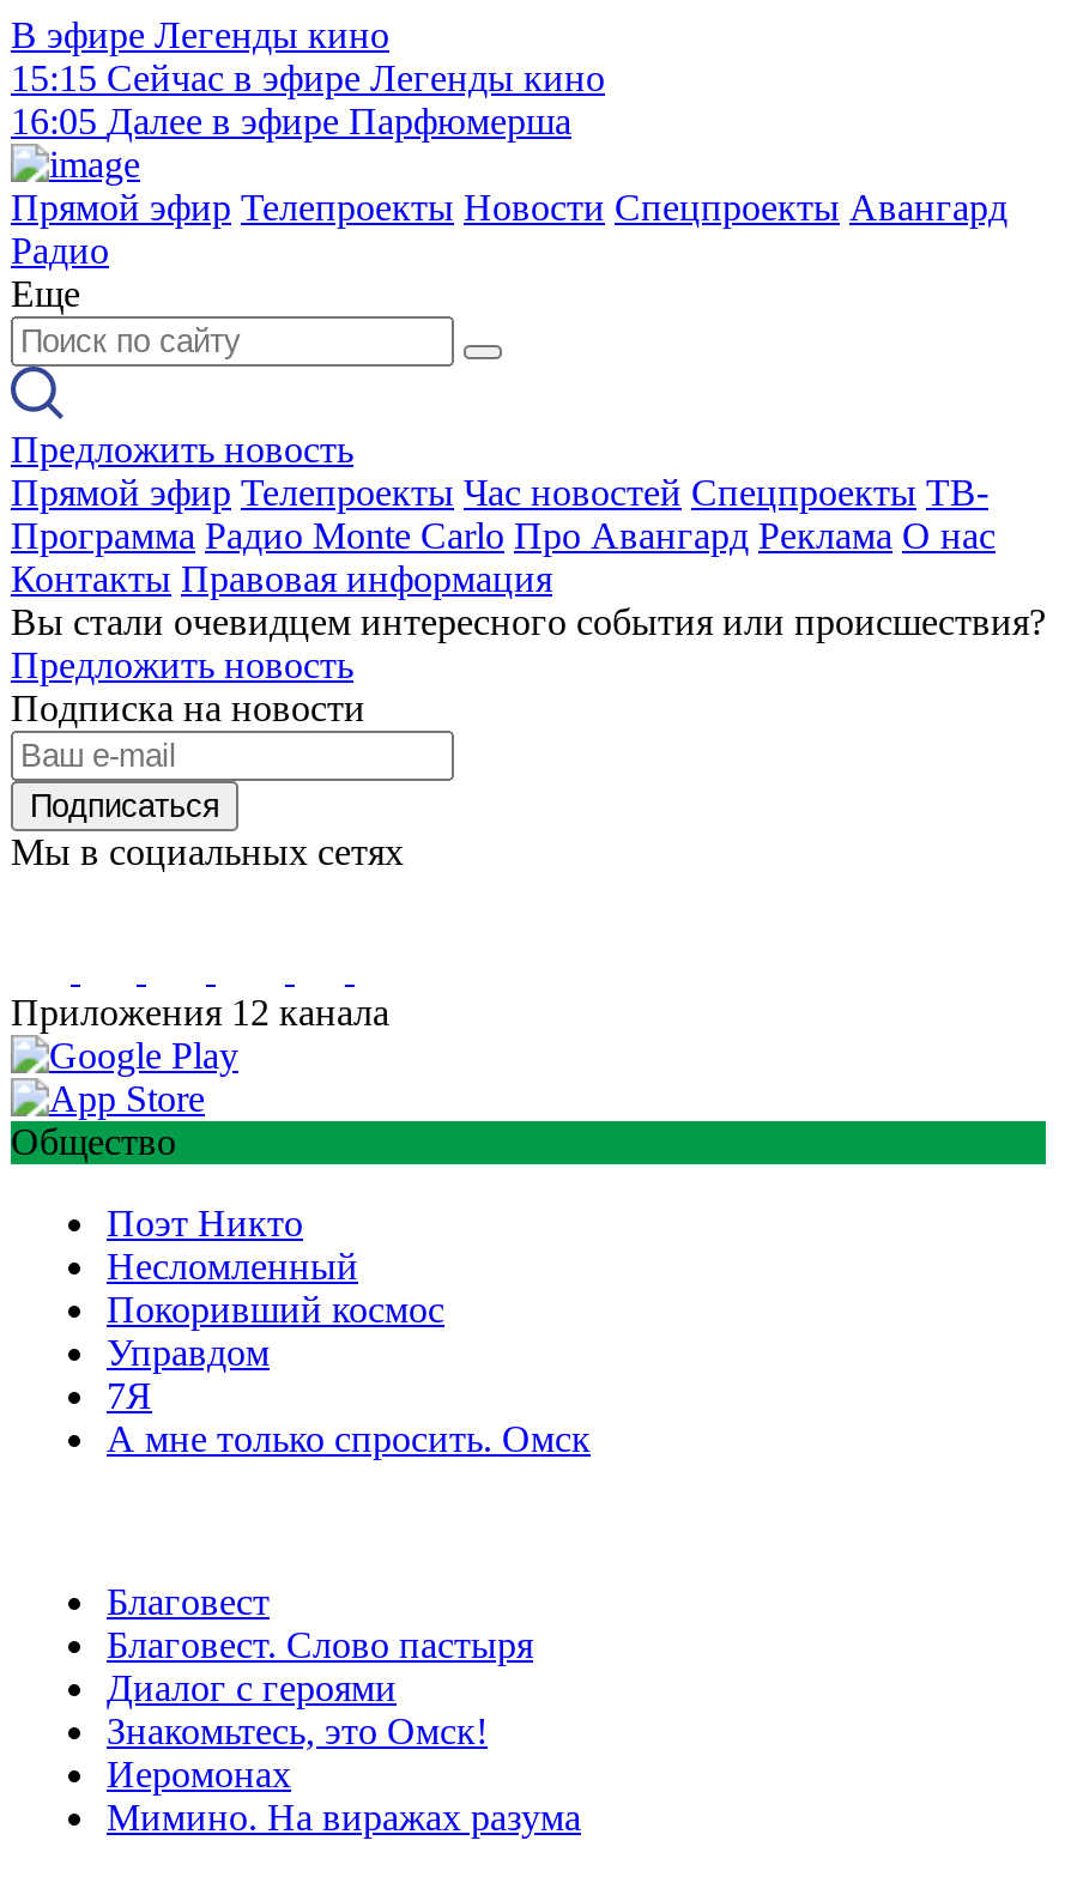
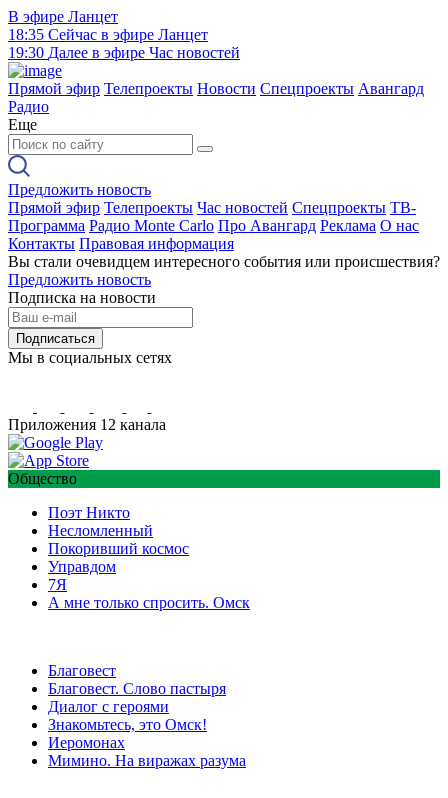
- В эфире Легенды кино
- 15:15 Сейчас в эфире Легенды кино
- 16:05 Далее в эфире Парфюмерша
+ В эфире Ланцет
+ 18:35 Сейчас в эфире Ланцет
+ 19:30 Далее в эфире Час новостей
